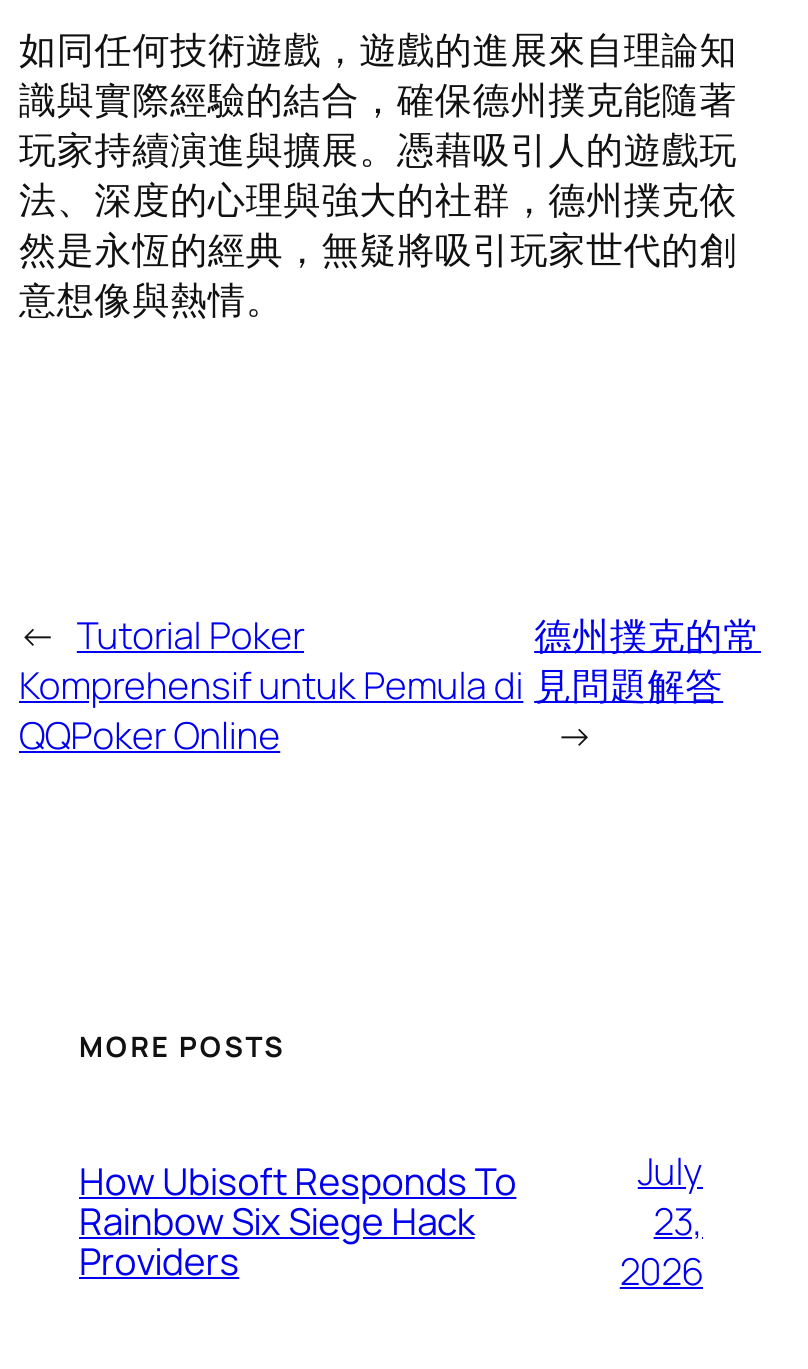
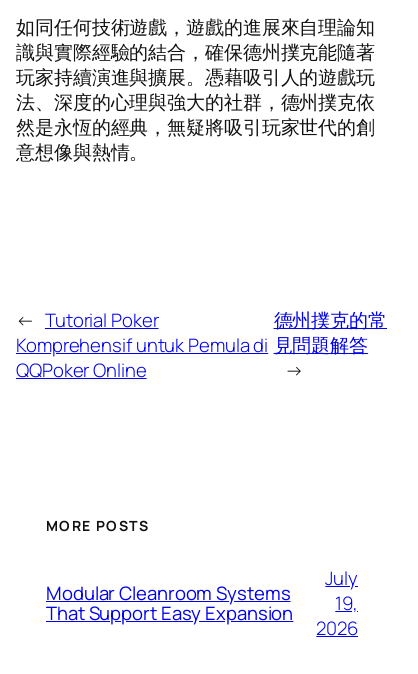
- How Ubisoft Responds To
- Rainbow Six Siege Hack
- Providers
+ Modular Cleanroom Systems
+ That Support Easy Expansion

- 23,
+ 19,
